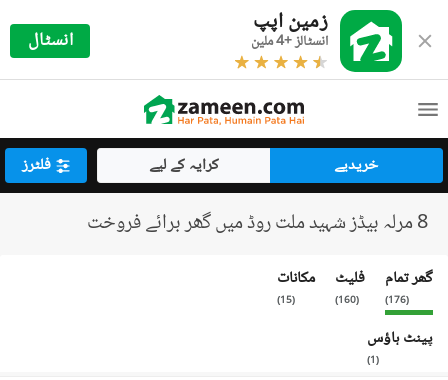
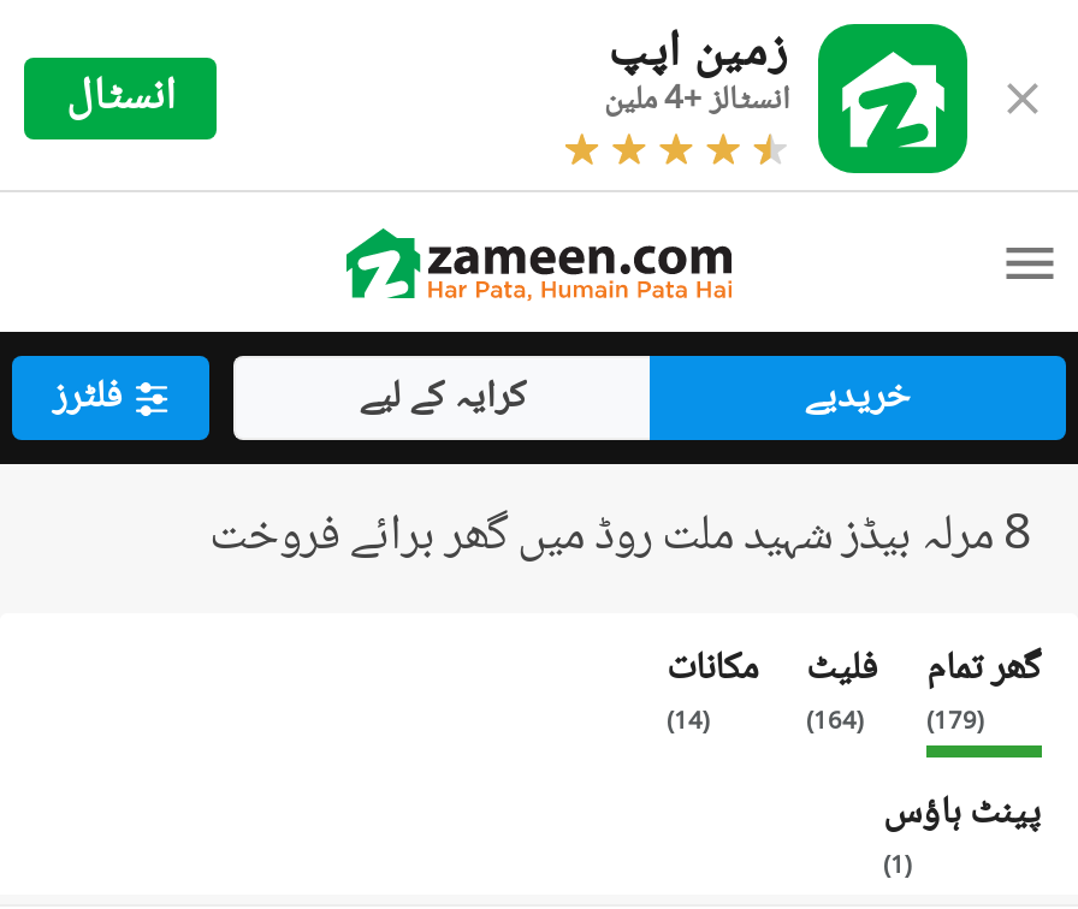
- 15
+ 14

- 160
+ 164

- 176
+ 179
